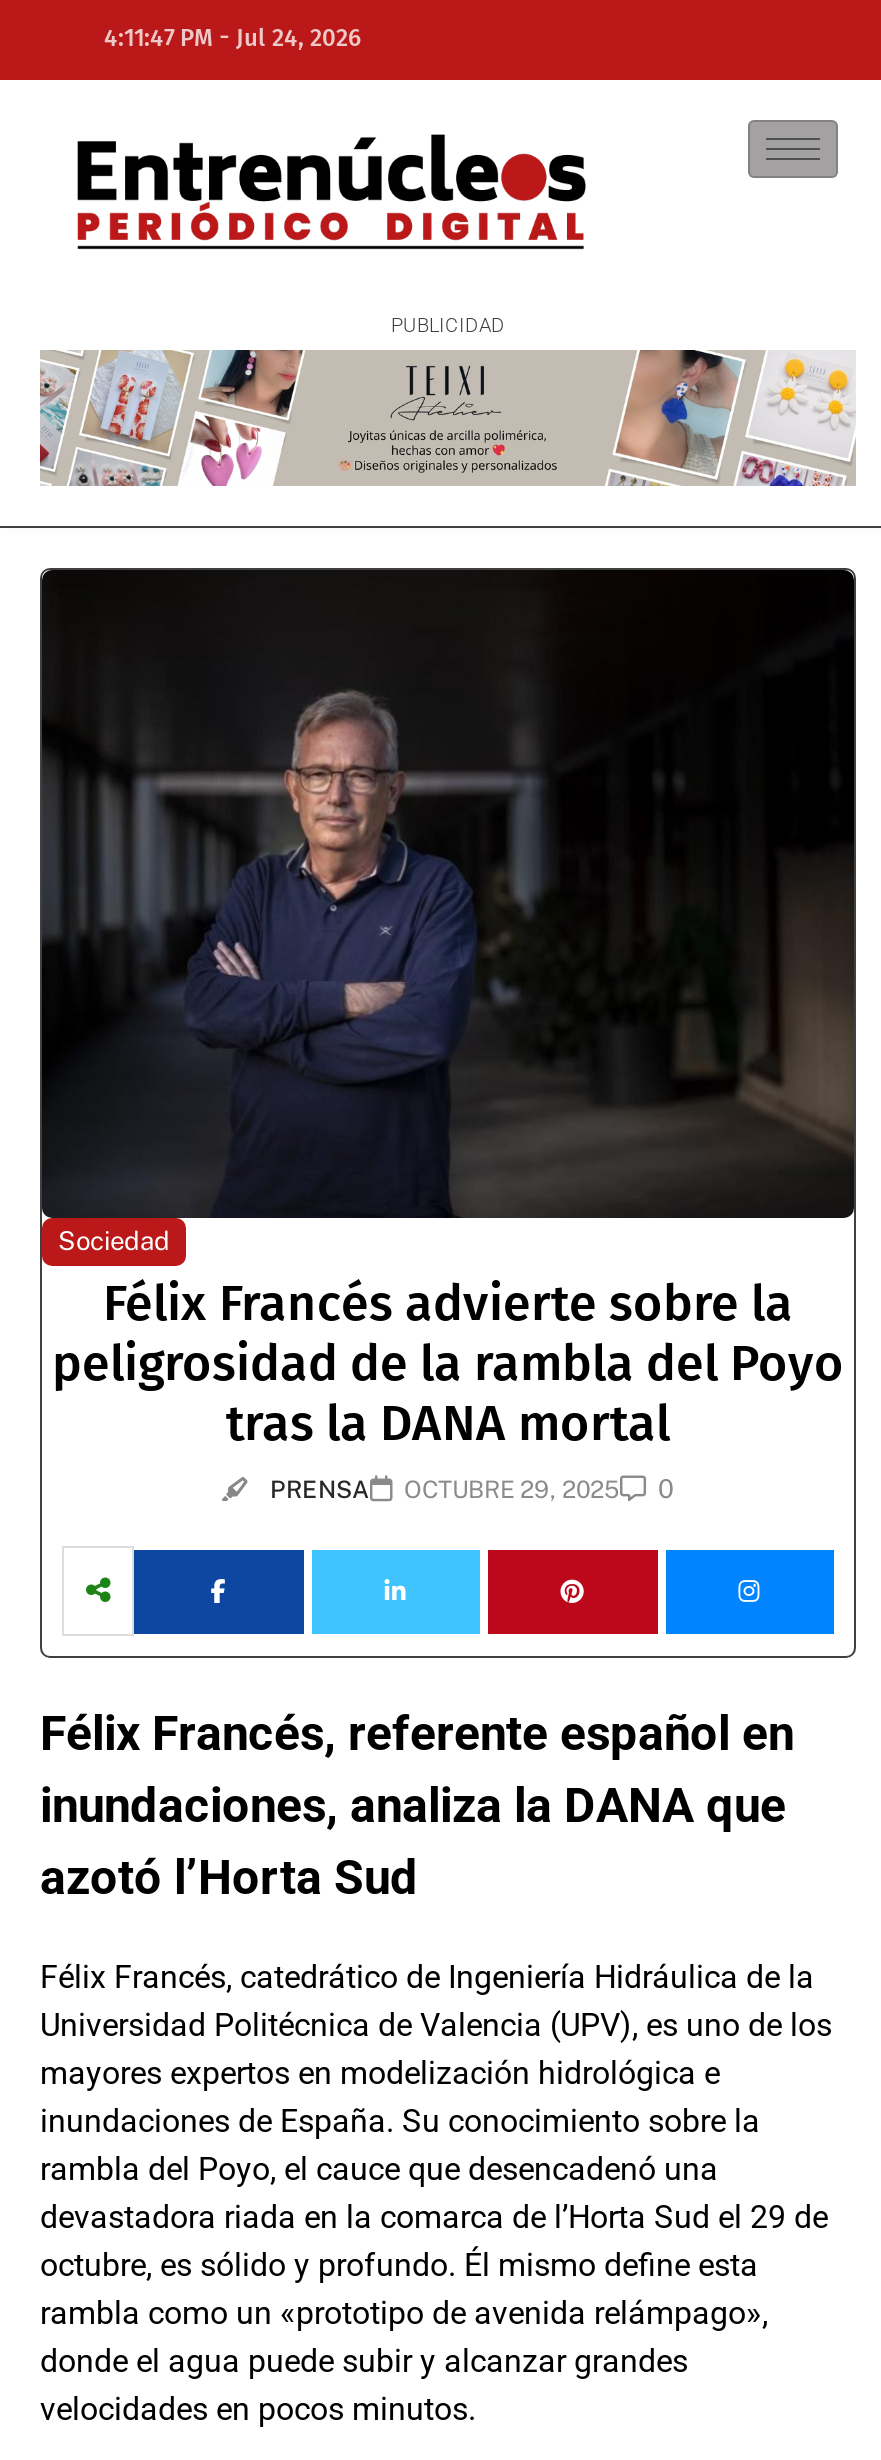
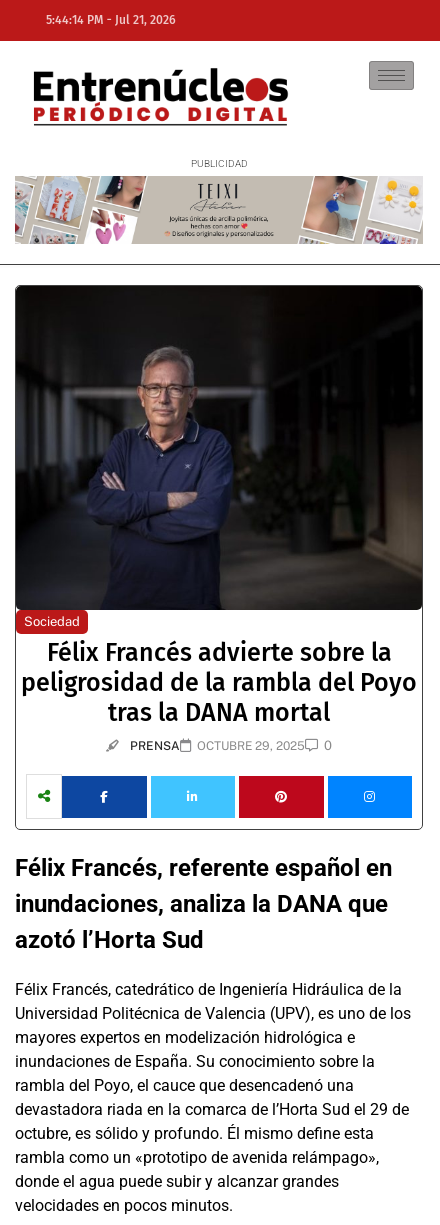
- 4:11:47 PM - Jul 24, 2026
+ 5:44:14 PM - Jul 21, 2026
